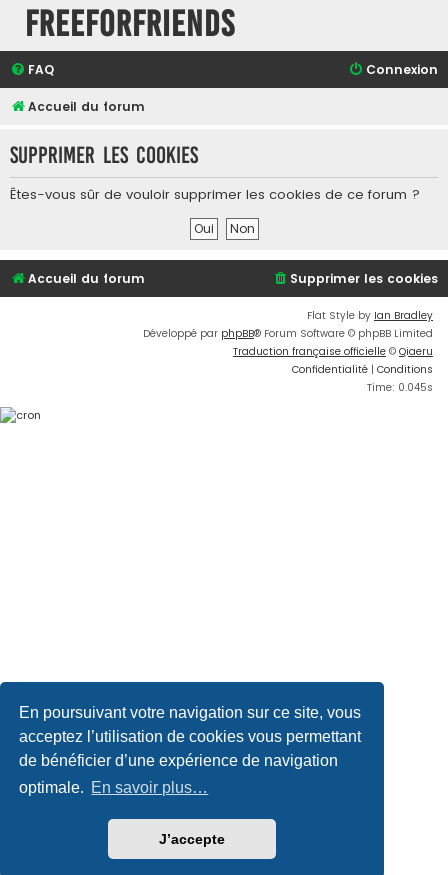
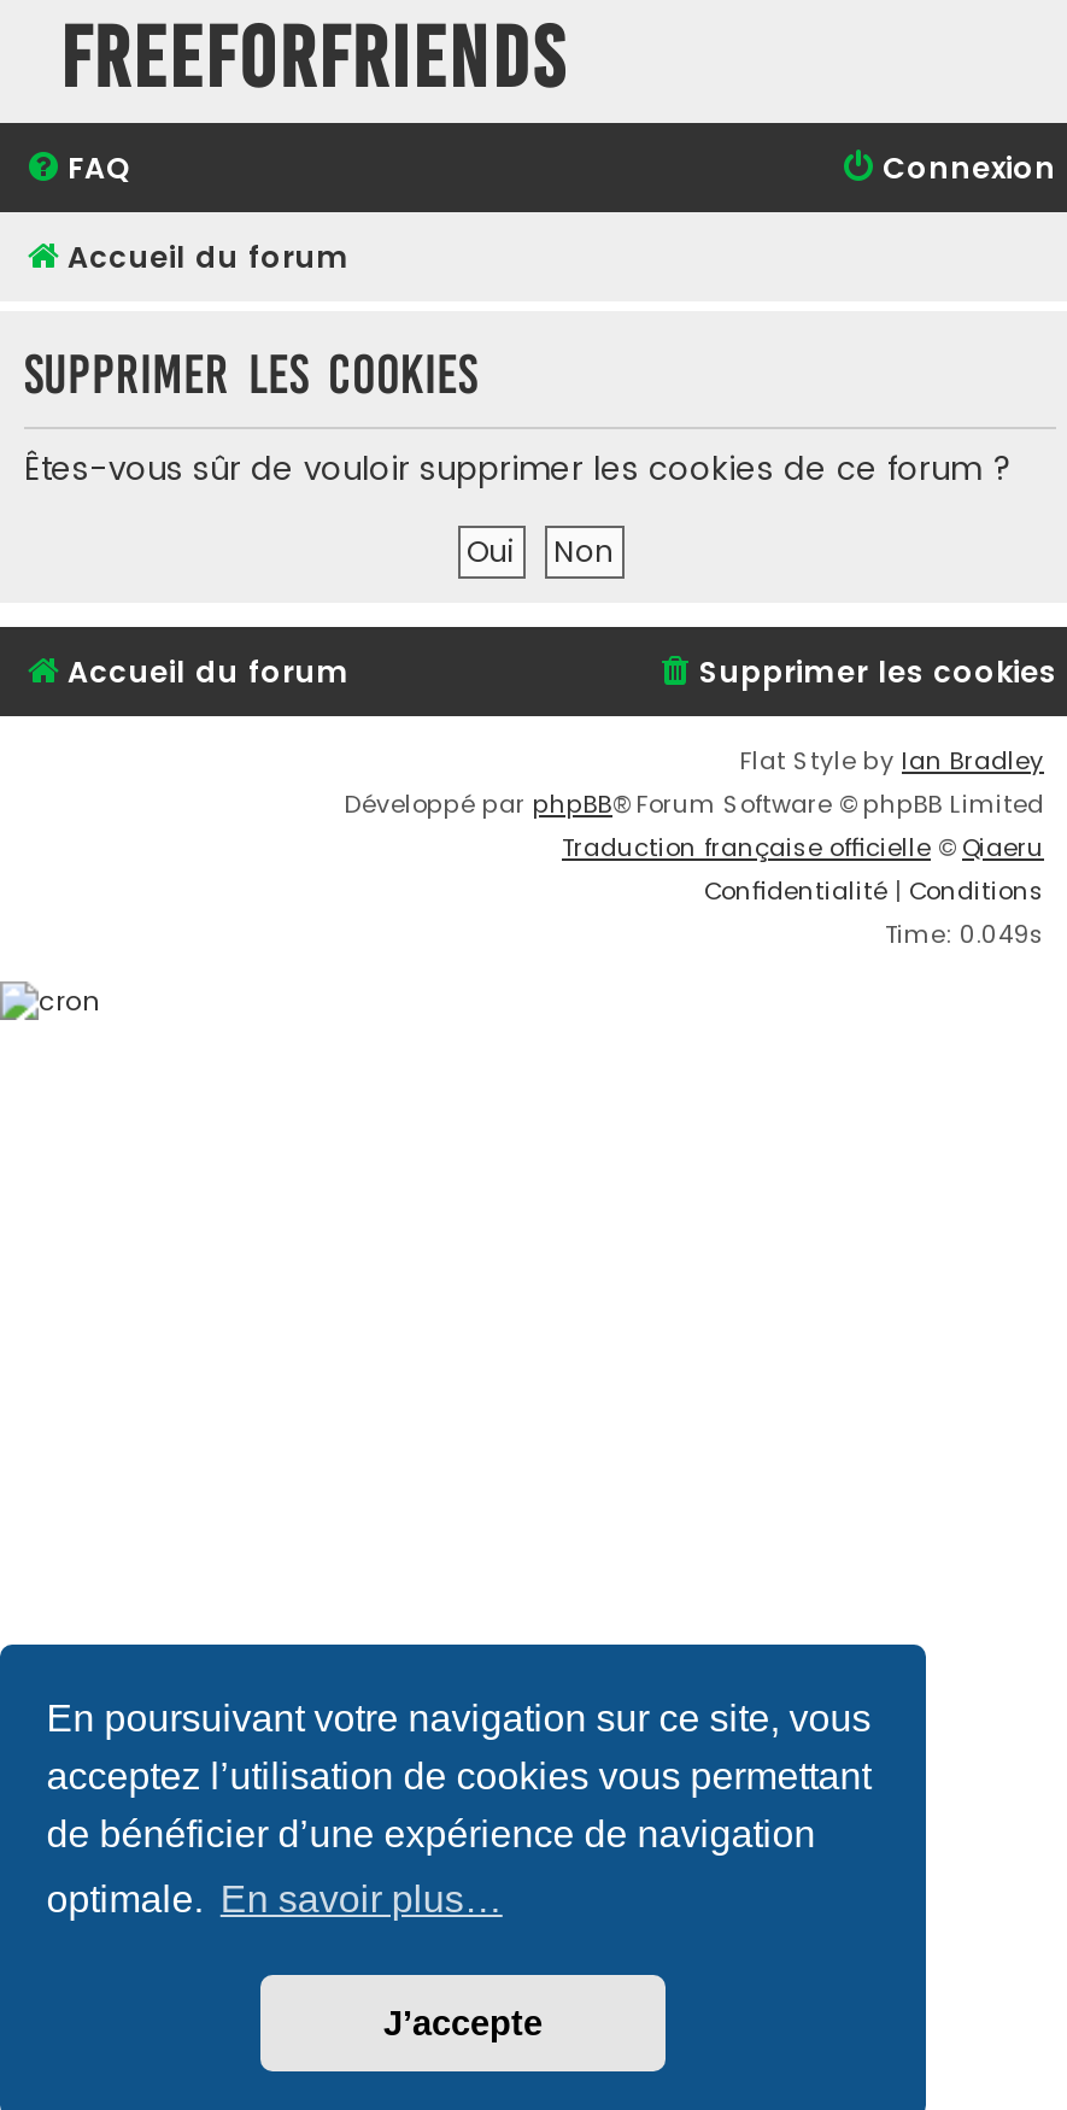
- Time: 0.045s
+ Time: 0.049s
